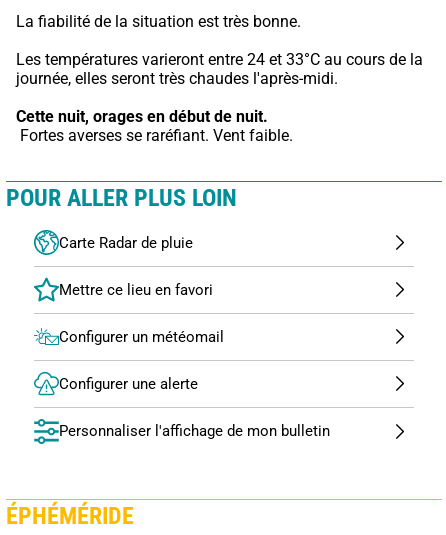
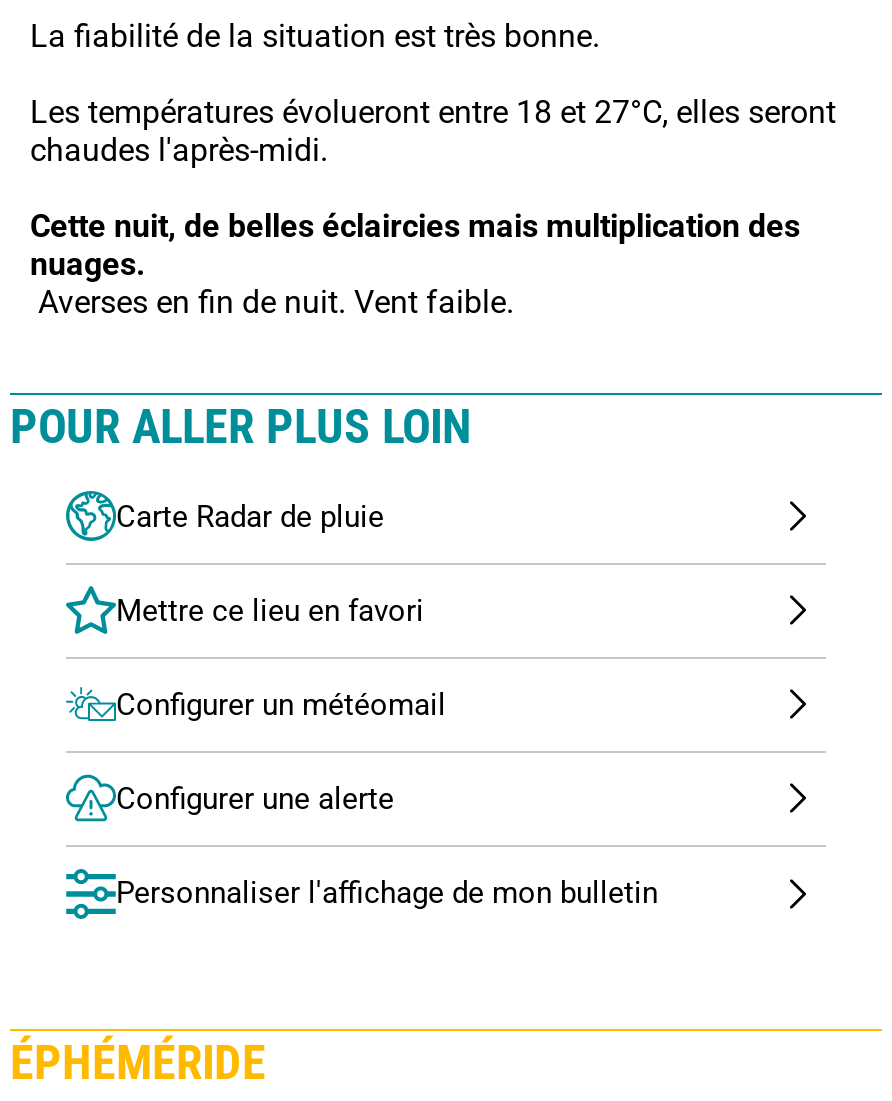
- Les températures varieront entre 24 et 33°C au cours de la
- journée, elles seront très chaudes l'après-midi.
+ Les températures évolueront entre 18 et 27°C, elles seront
+ chaudes l'après-midi.

- Cette nuit, orages en début de nuit.
- Fortes averses se raréfiant. Vent faible.
+ Cette nuit, de belles éclaircies mais multiplication des
+ nuages.
+ Averses en fin de nuit. Vent faible.
